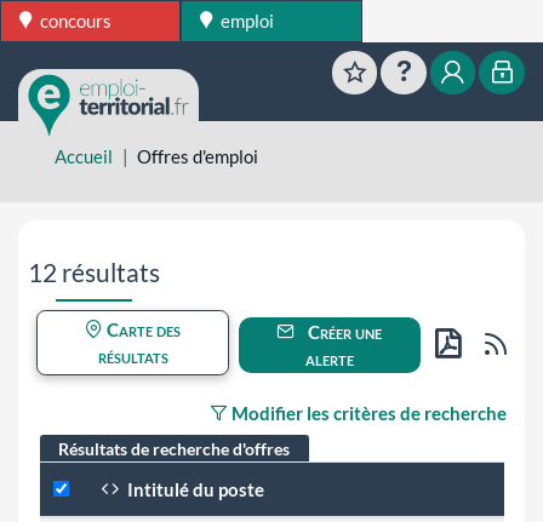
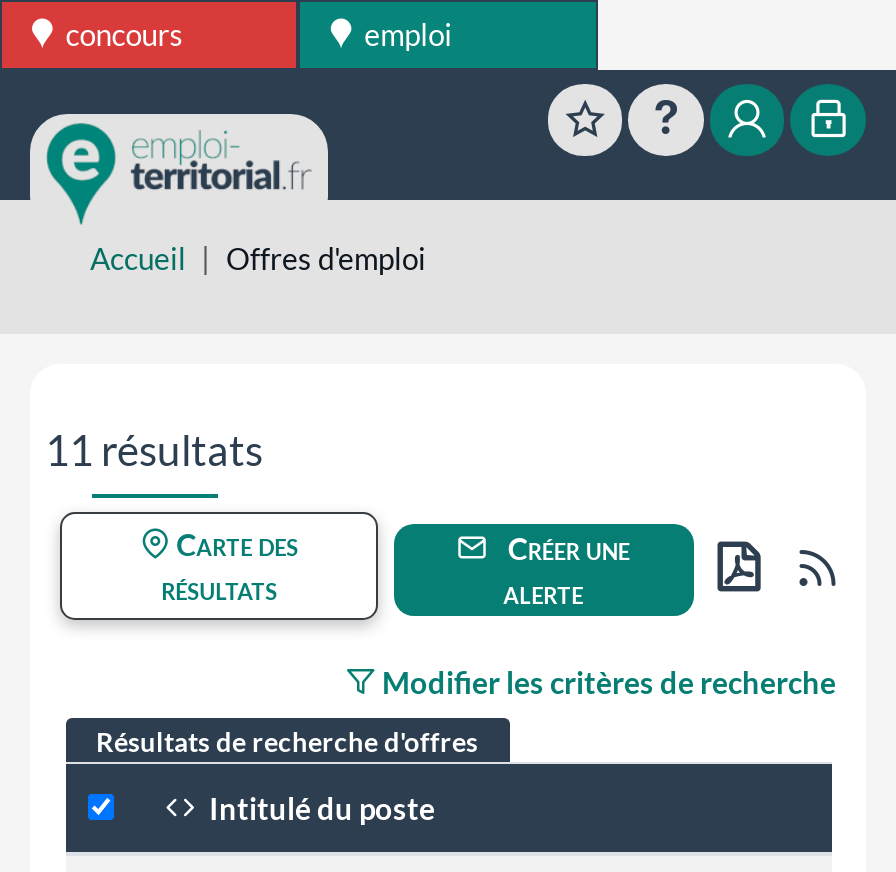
- 12 résultats
+ 11 résultats
